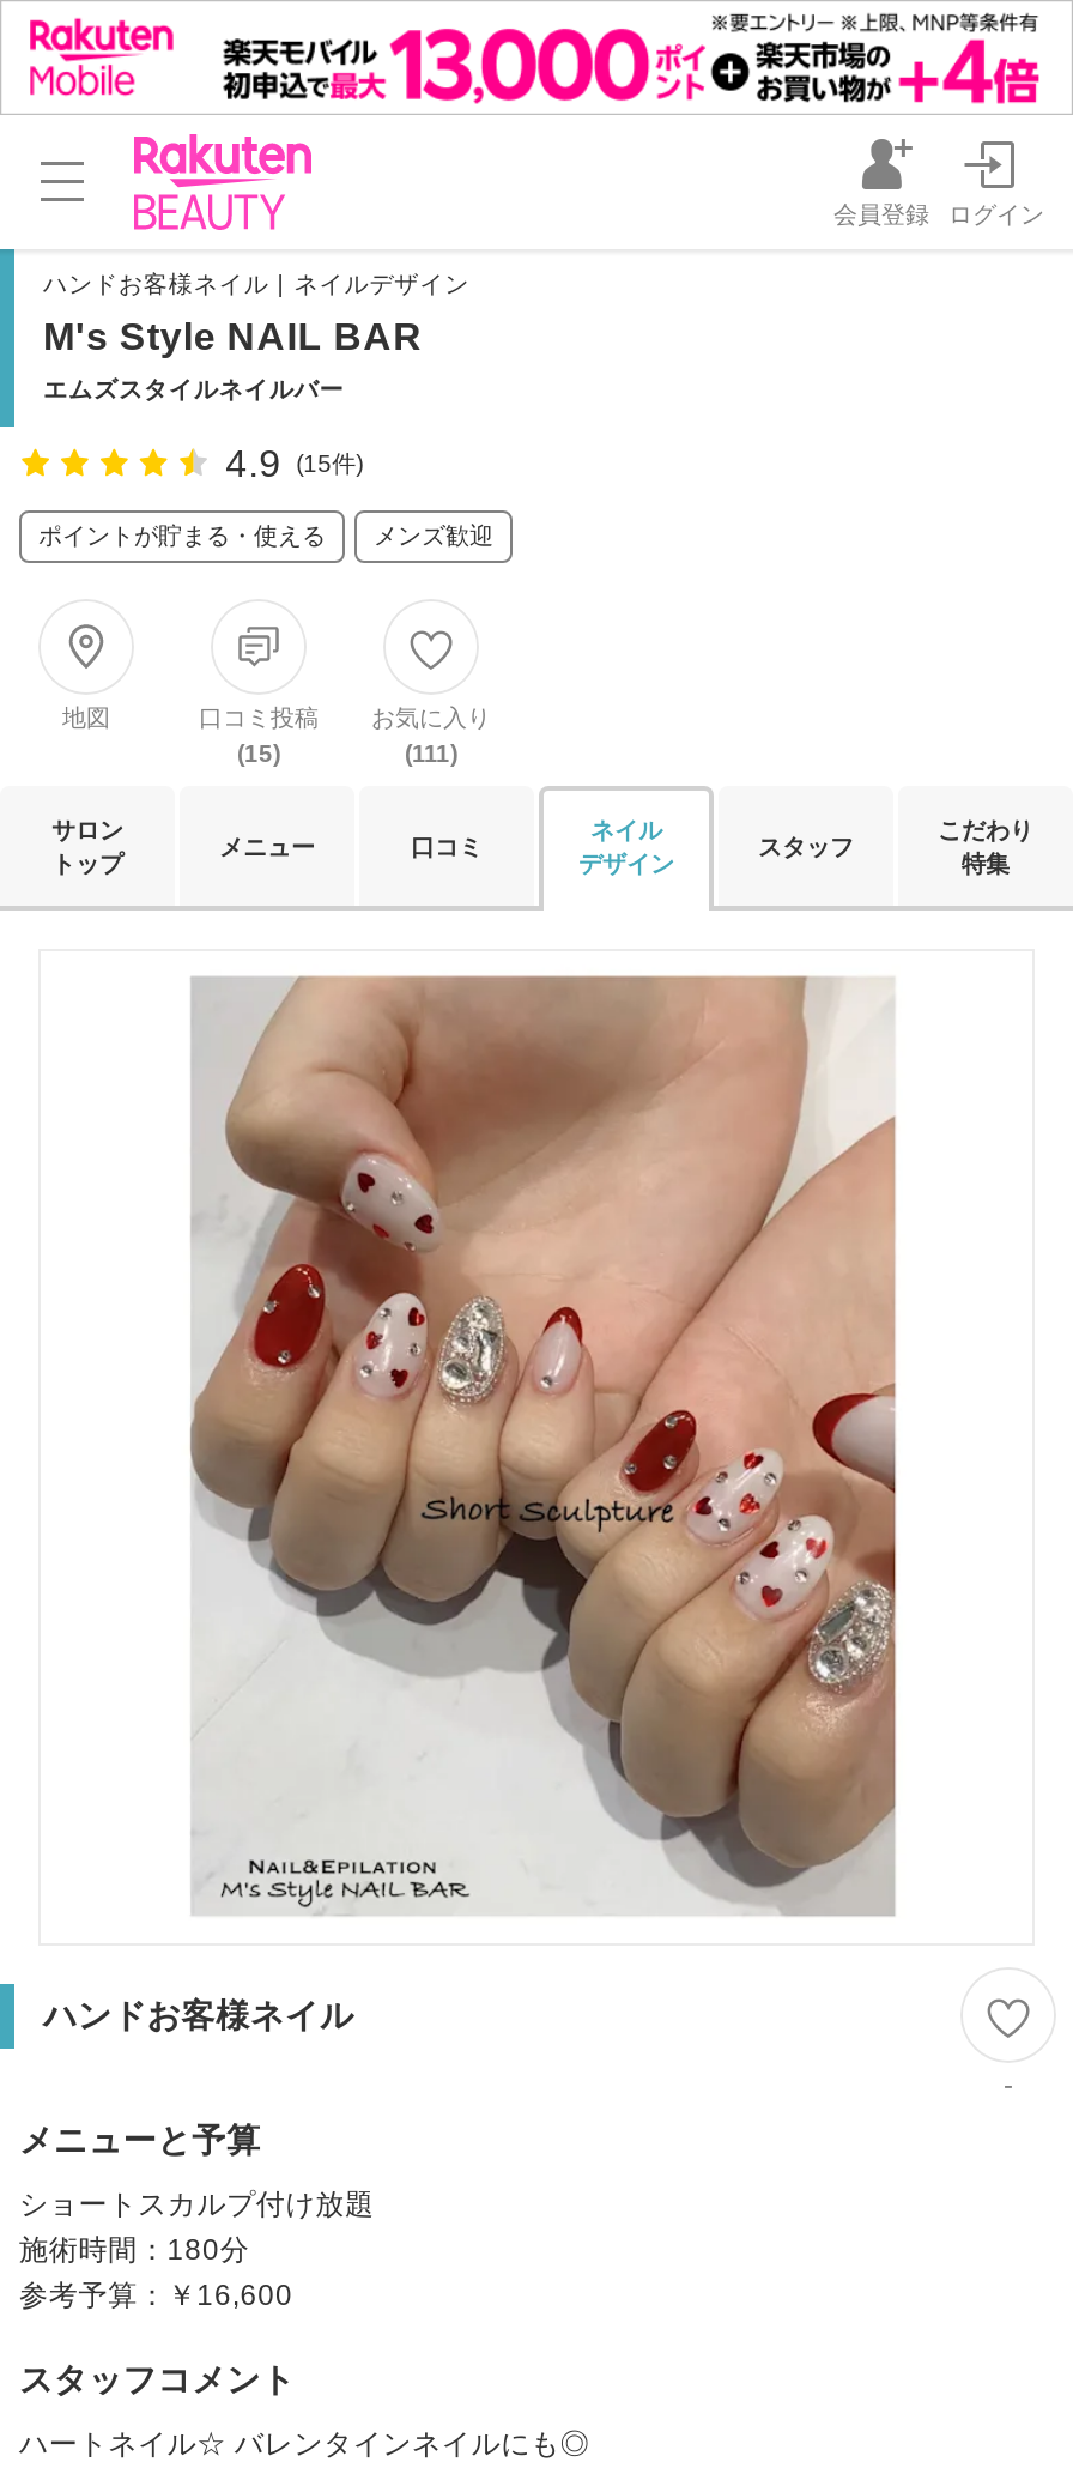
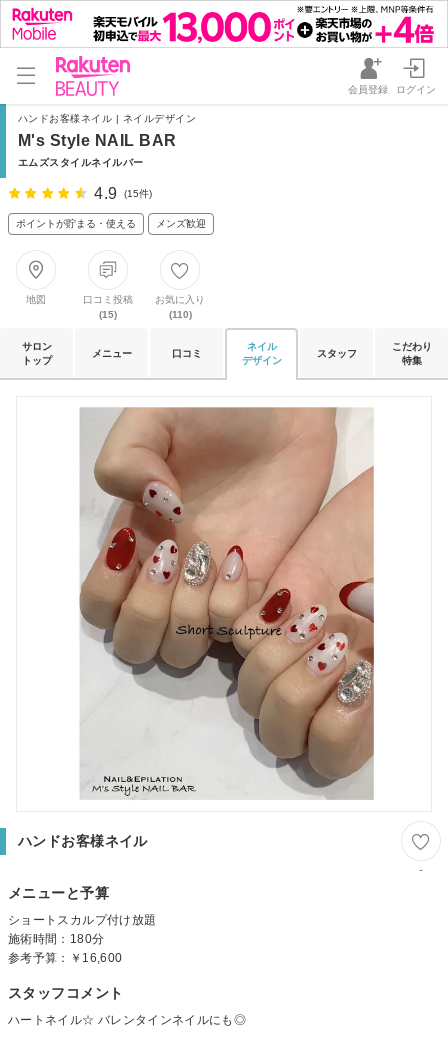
- (111)
+ (110)
